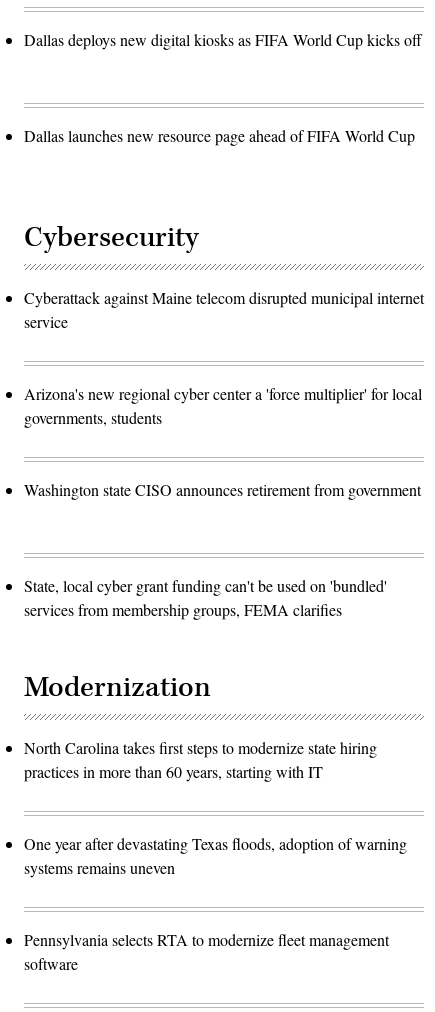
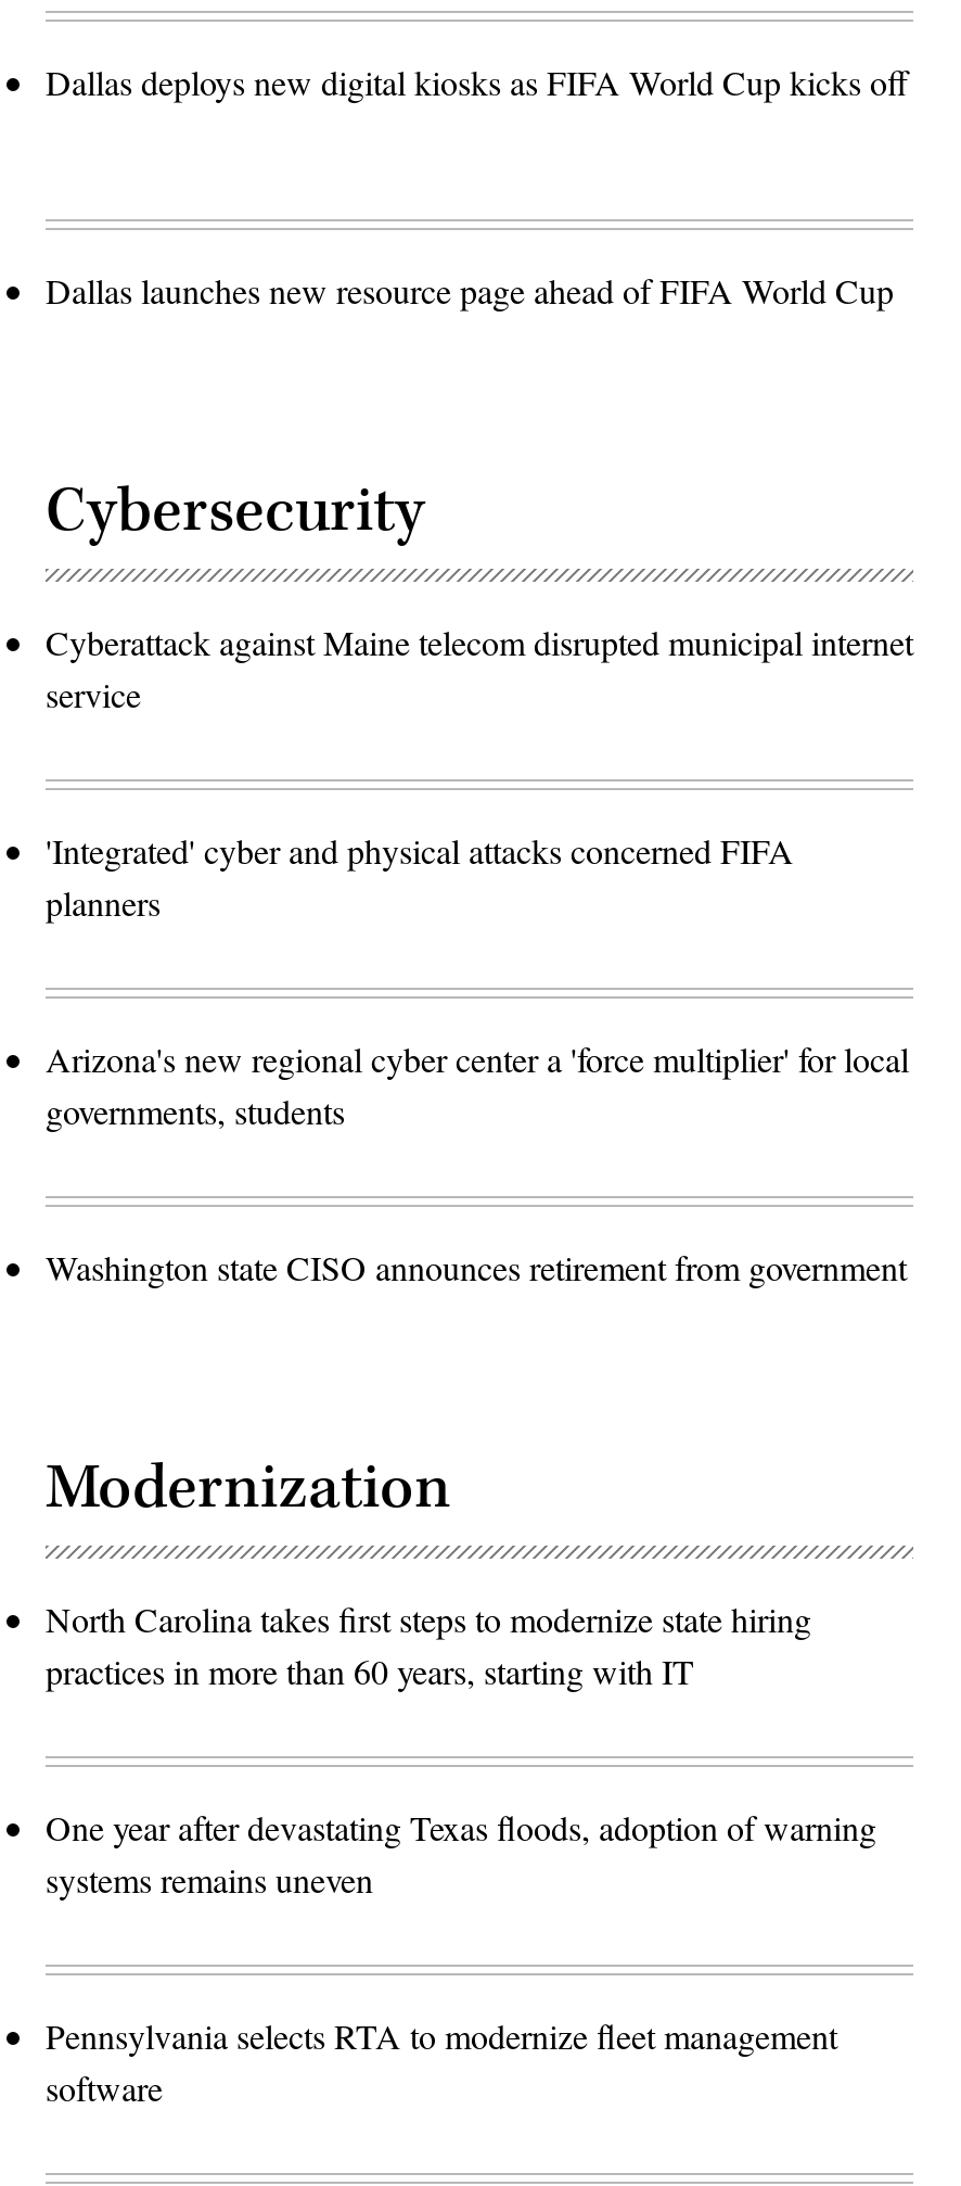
+ 'Integrated' cyber and physical attacks concerned FIFA
+ planners

moved down: Arizona's new regional cyber center a 'force multiplier' for local | governments, students | Washington state CISO announces retirement from government

- State, local cyber grant funding can't be used on 'bundled'
- services from membership groups, FEMA clarifies
